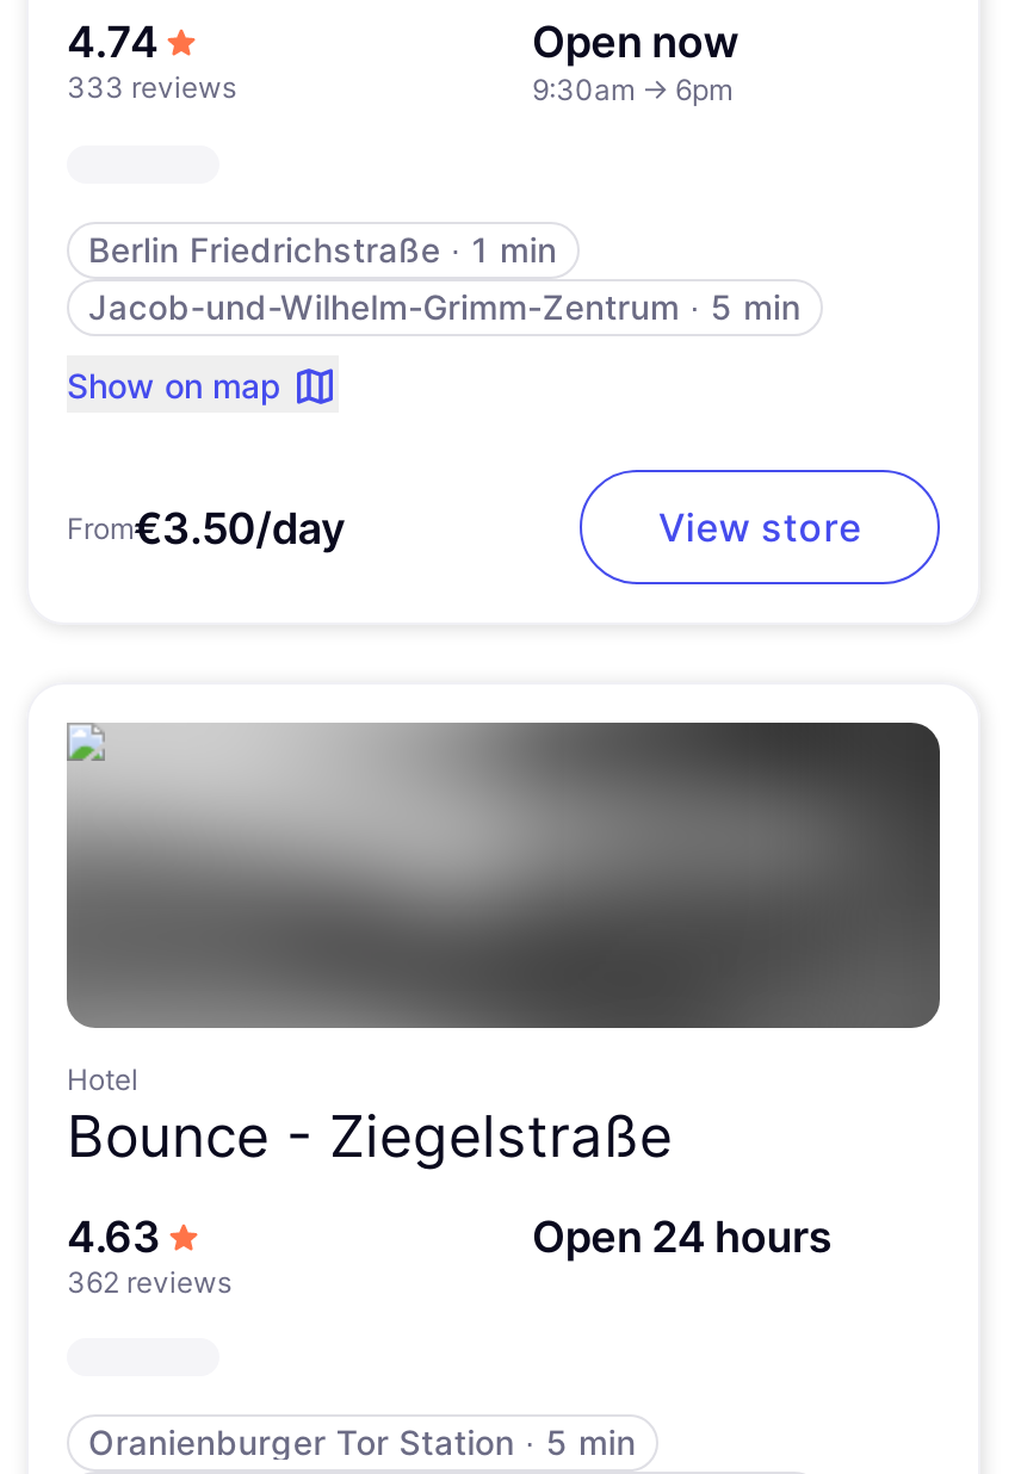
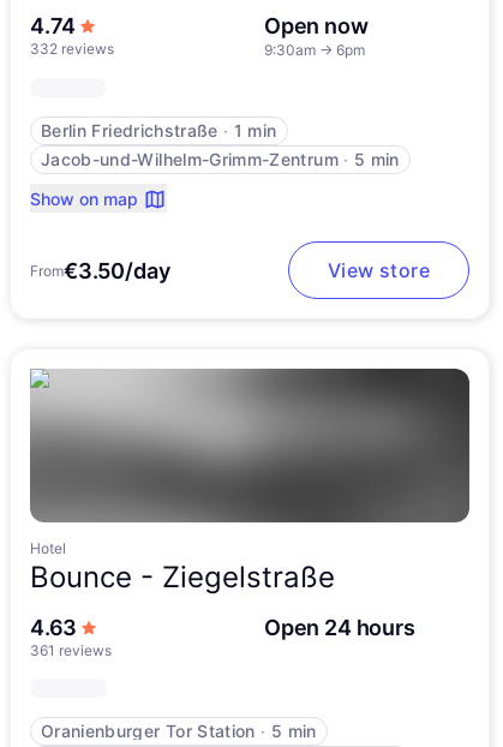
- 333 reviews
+ 332 reviews

- 362 reviews
+ 361 reviews
